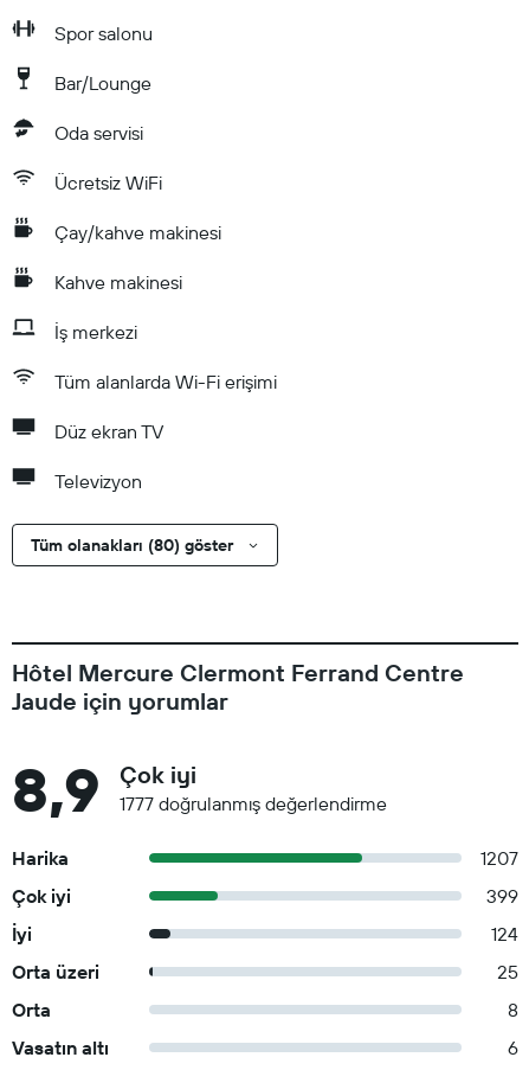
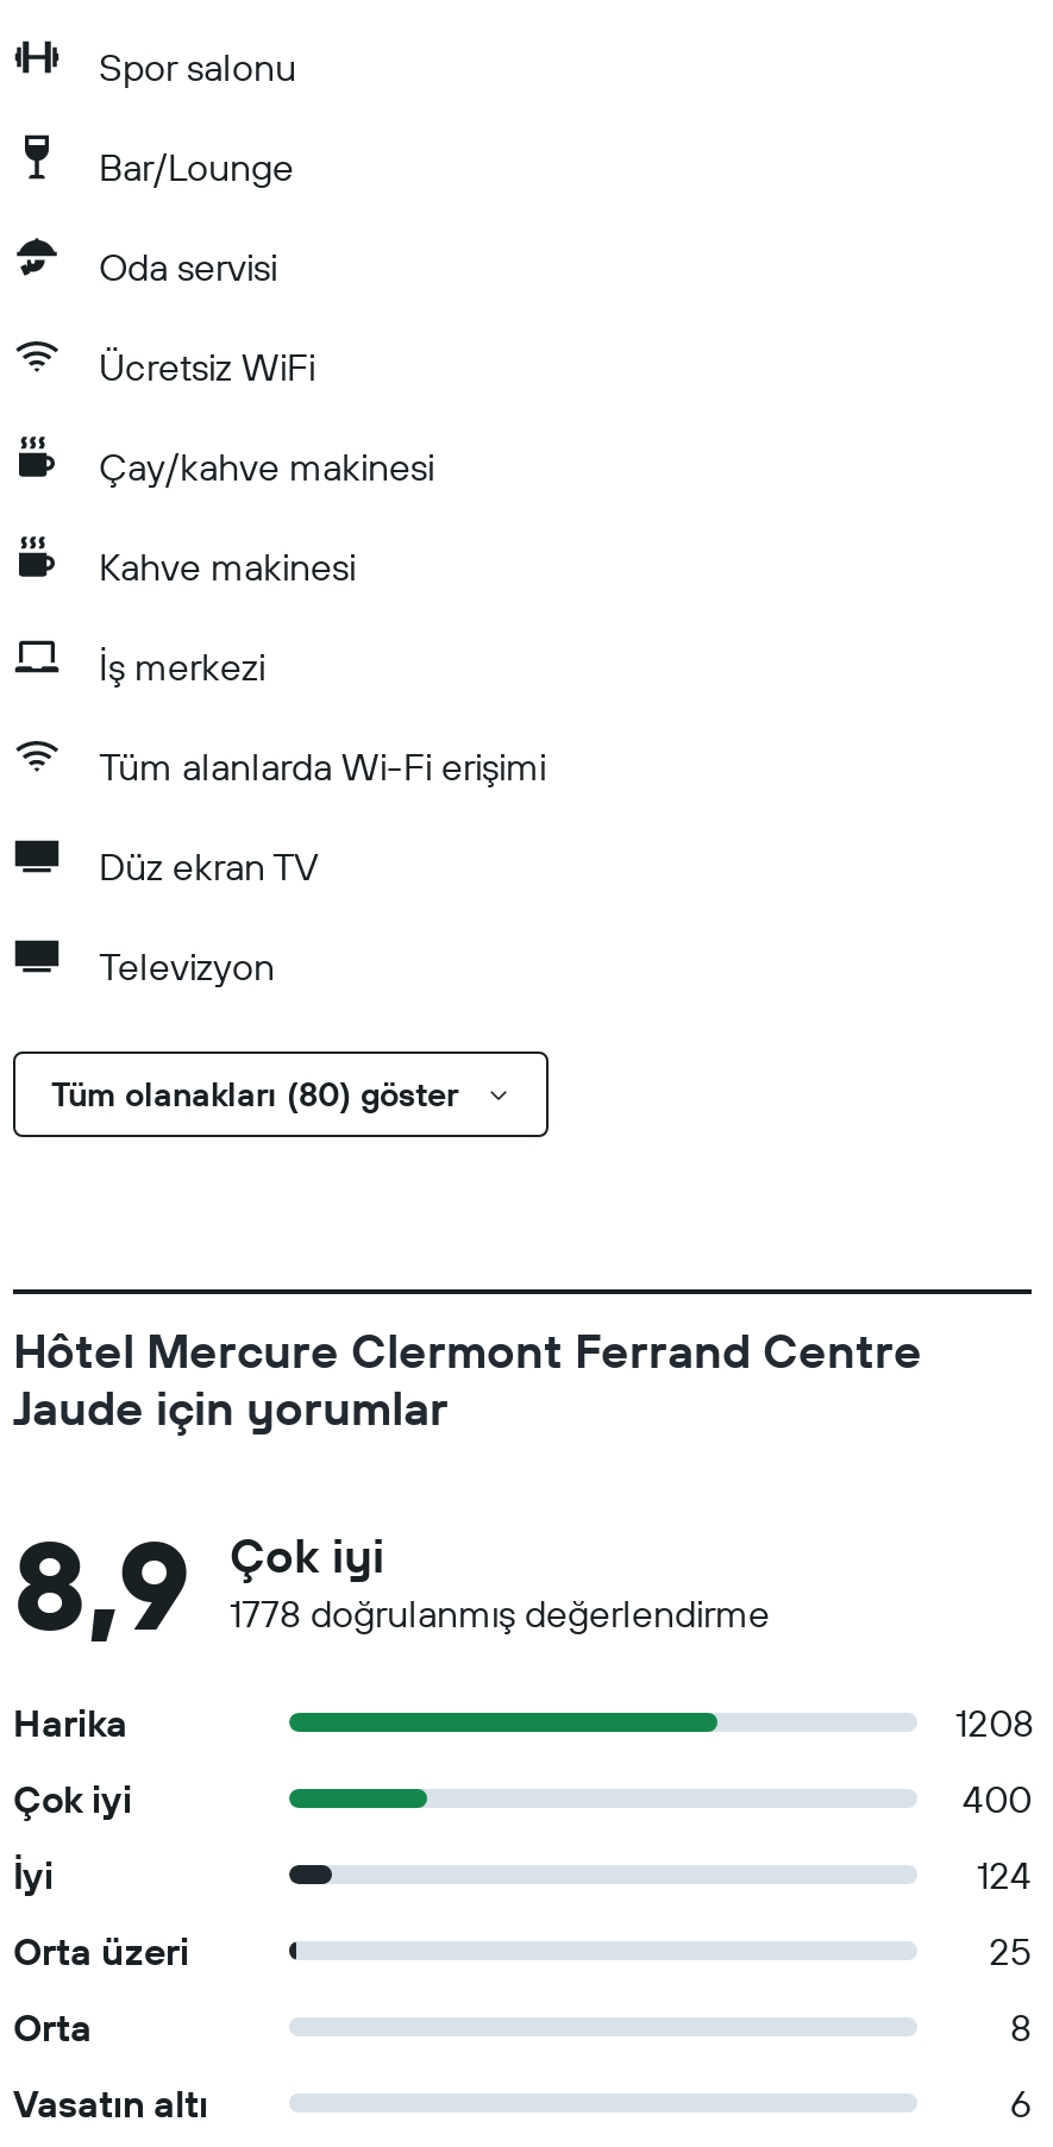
- 1777 doğrulanmış değerlendirme
+ 1778 doğrulanmış değerlendirme

- 1207
+ 1208

- 399
+ 400
